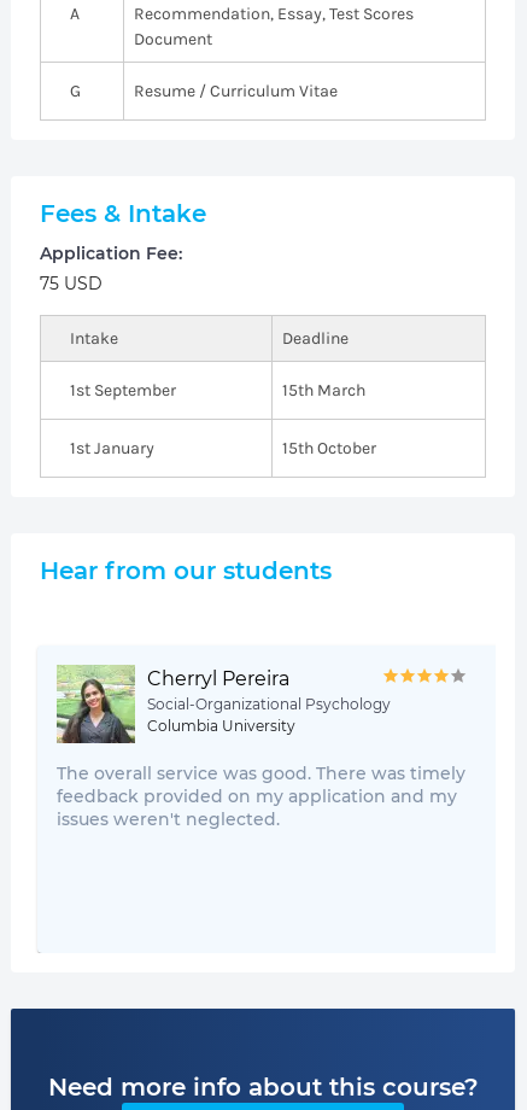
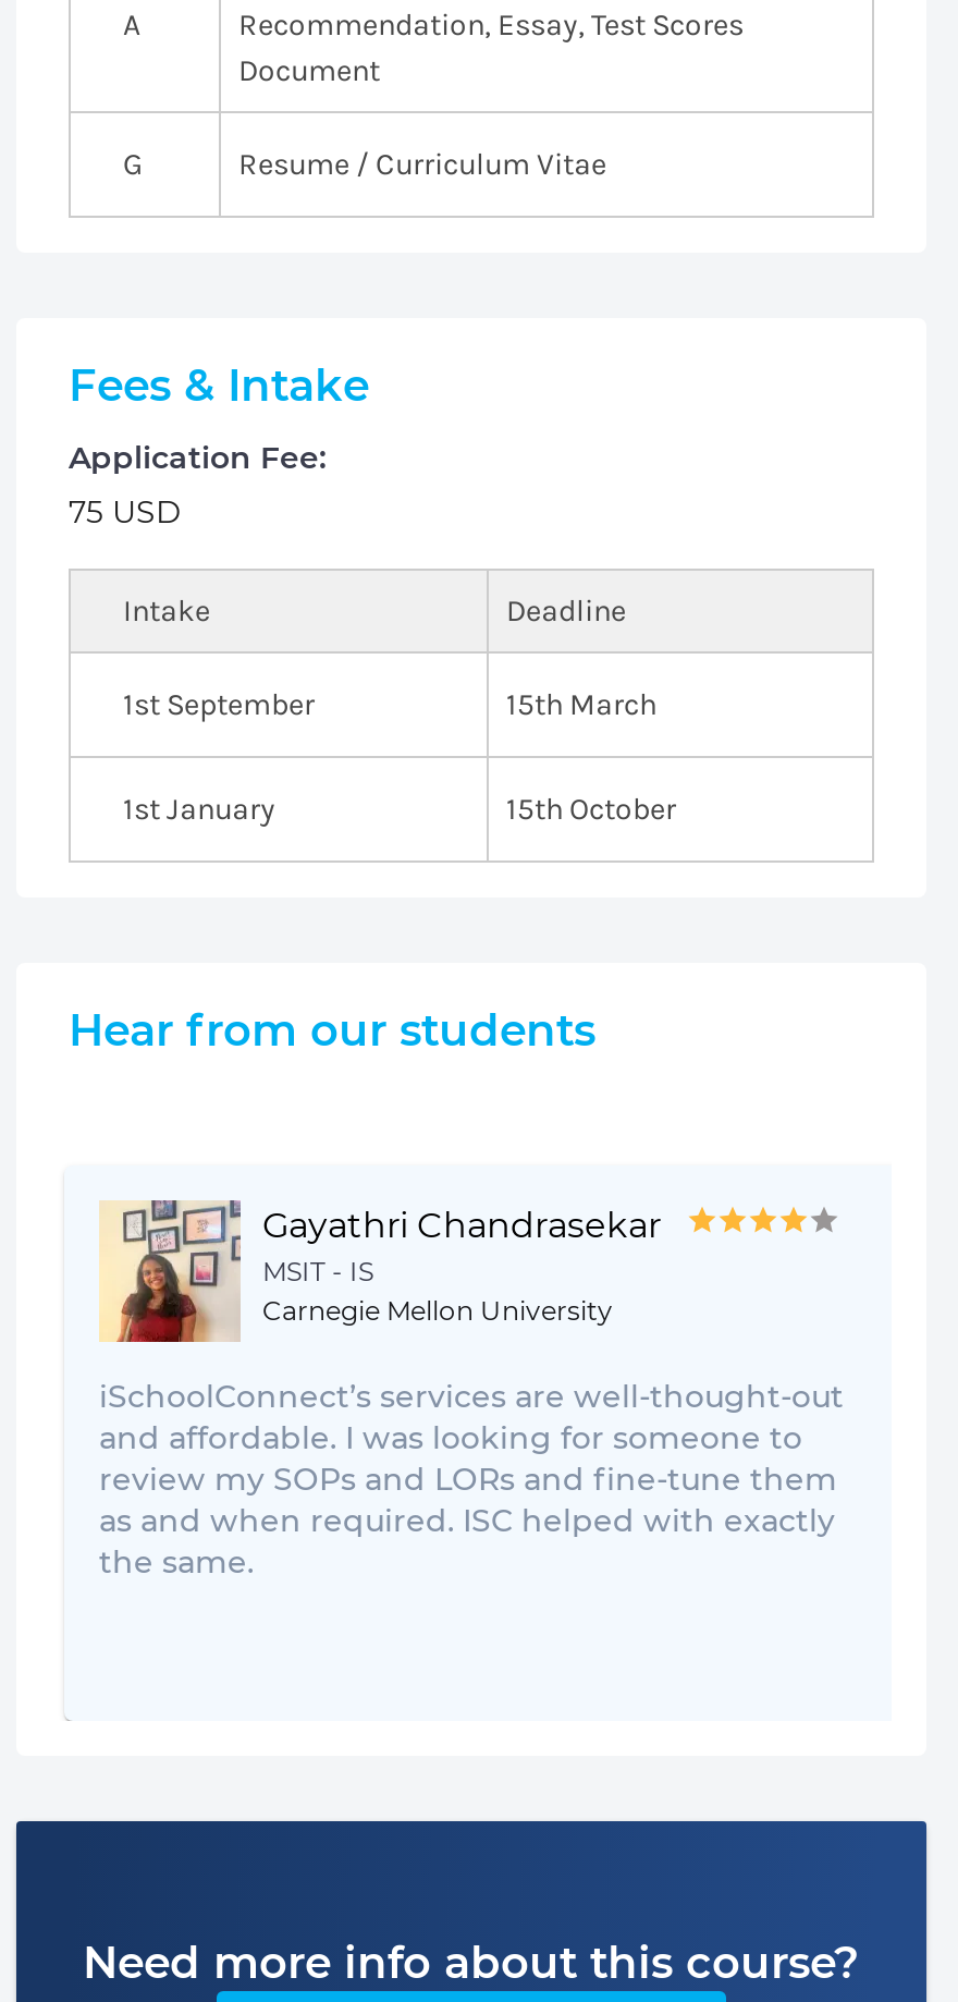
- [image]
- Cherryl Pereira
- Social-Organizational Psychology
- Columbia University
+ [image]
+ Gayathri Chandrasekar
+ MSIT - IS
+ Carnegie Mellon University

- The overall service was good. There was timely
- feedback provided on my application and my
- issues weren't neglected.
+ iSchoolConnect’s services are well-thought-out
+ and affordable. I was looking for someone to
+ review my SOPs and LORs and fine-tune them
+ as and when required. ISC helped with exactly
+ the same.
